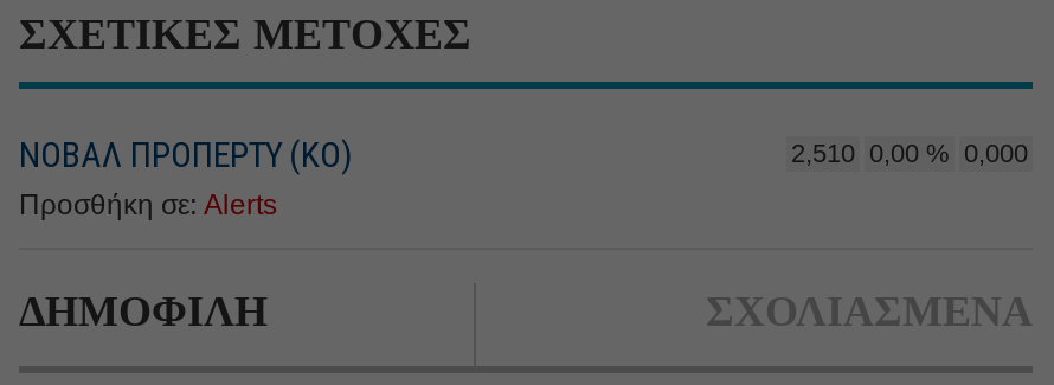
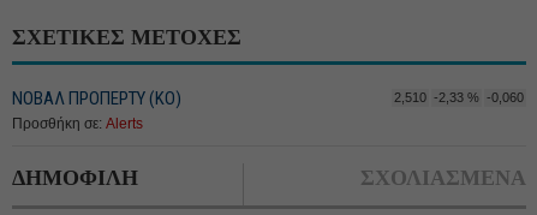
- 2,510 0,00 % 0,000
+ 2,510 -2,33 % -0,060
